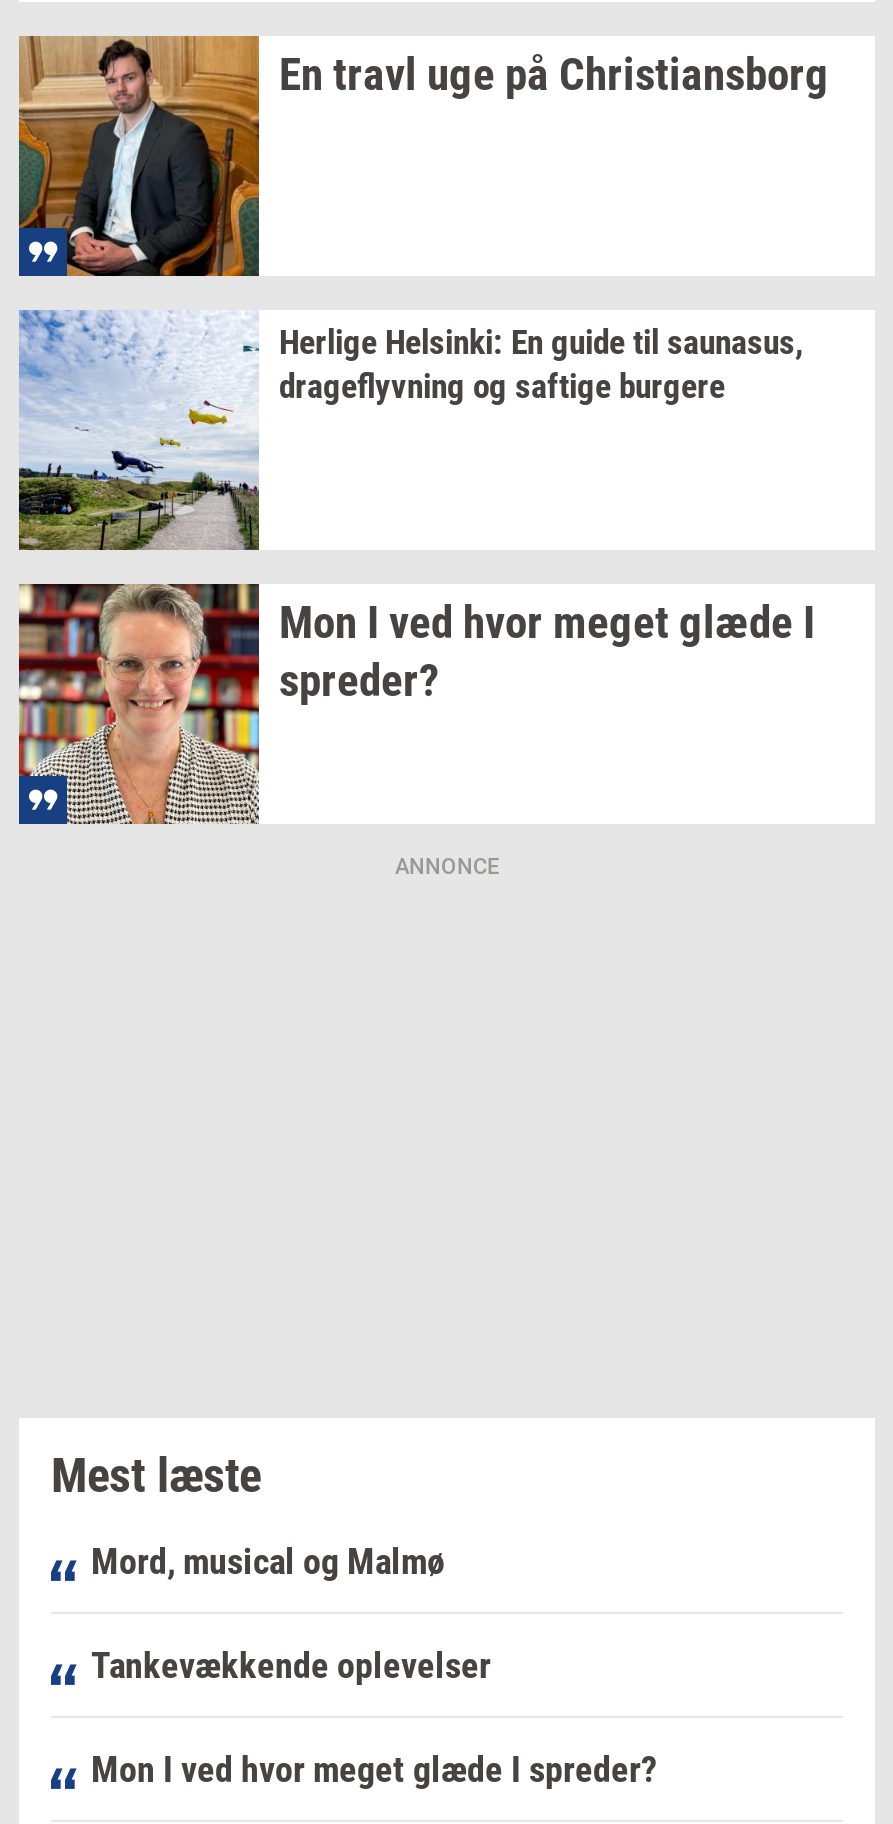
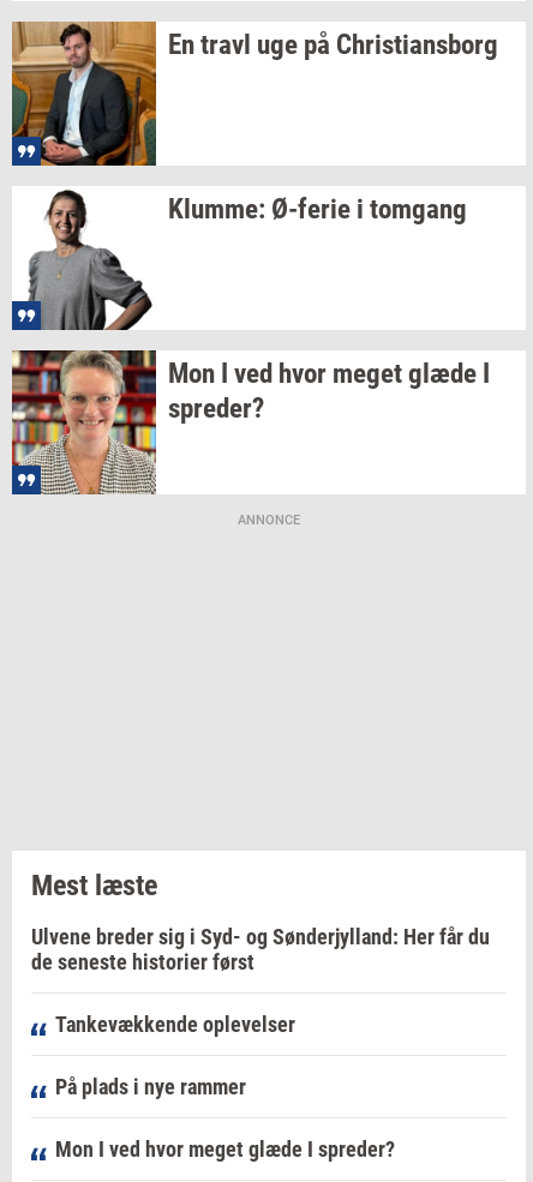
- [image]
- Herlige Helsinki: En guide til saunasus,
- drageflyvning og saftige burgere
+ [image]
+ Klumme: Ø-ferie i tomgang

- Mord, musical og Malmø
+ Ulvene breder sig i Syd- og Sønderjylland: Her får du
+ de seneste historier først

+ På plads i nye rammer
